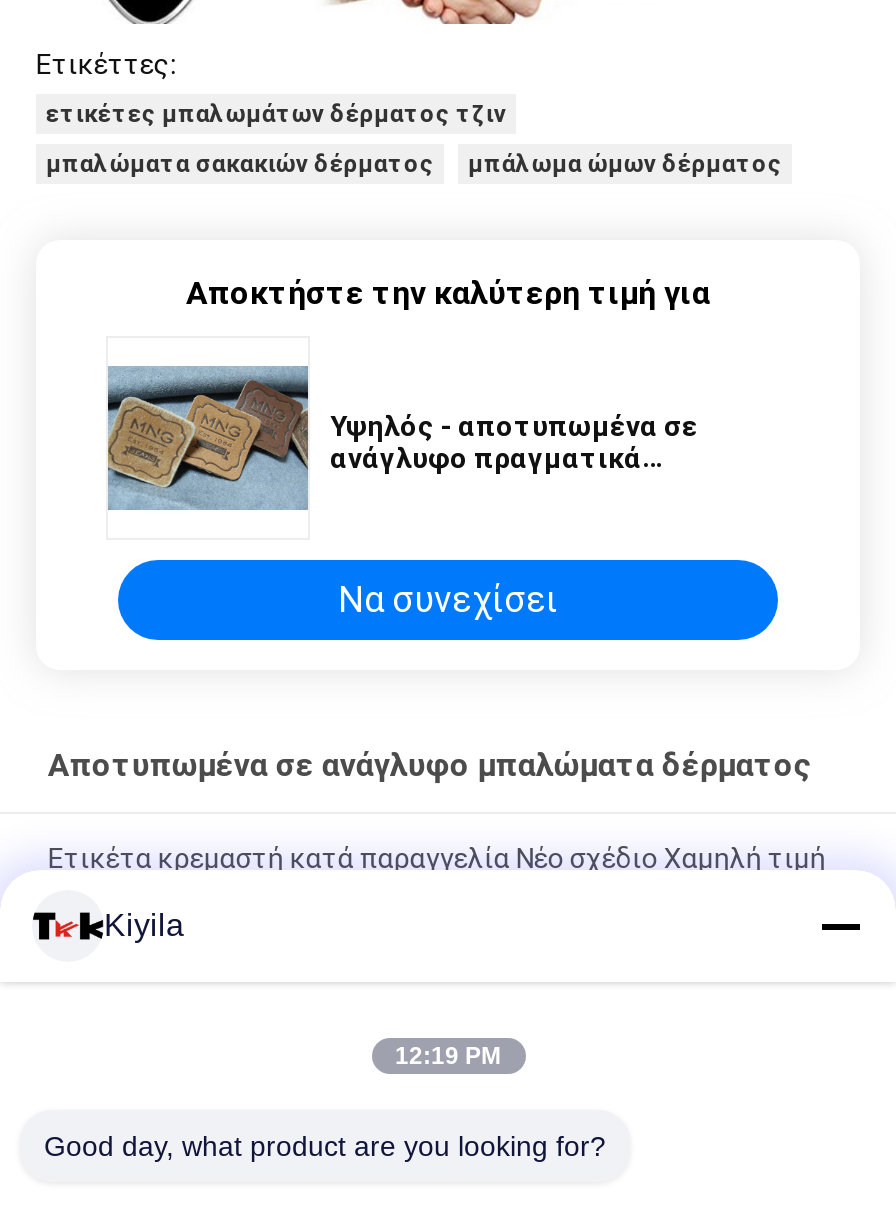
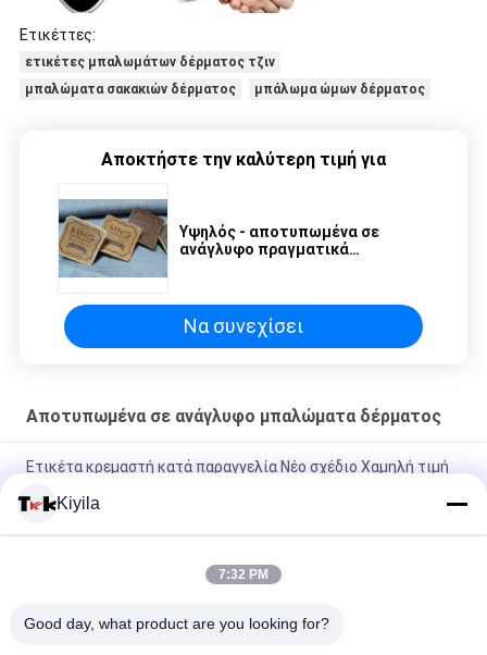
- 12:19 PM
+ 7:32 PM
